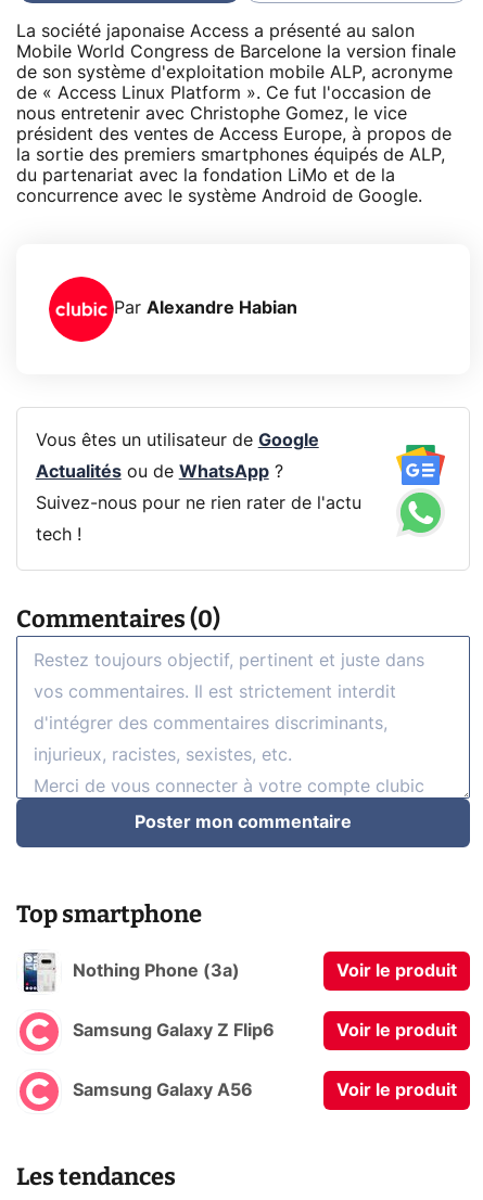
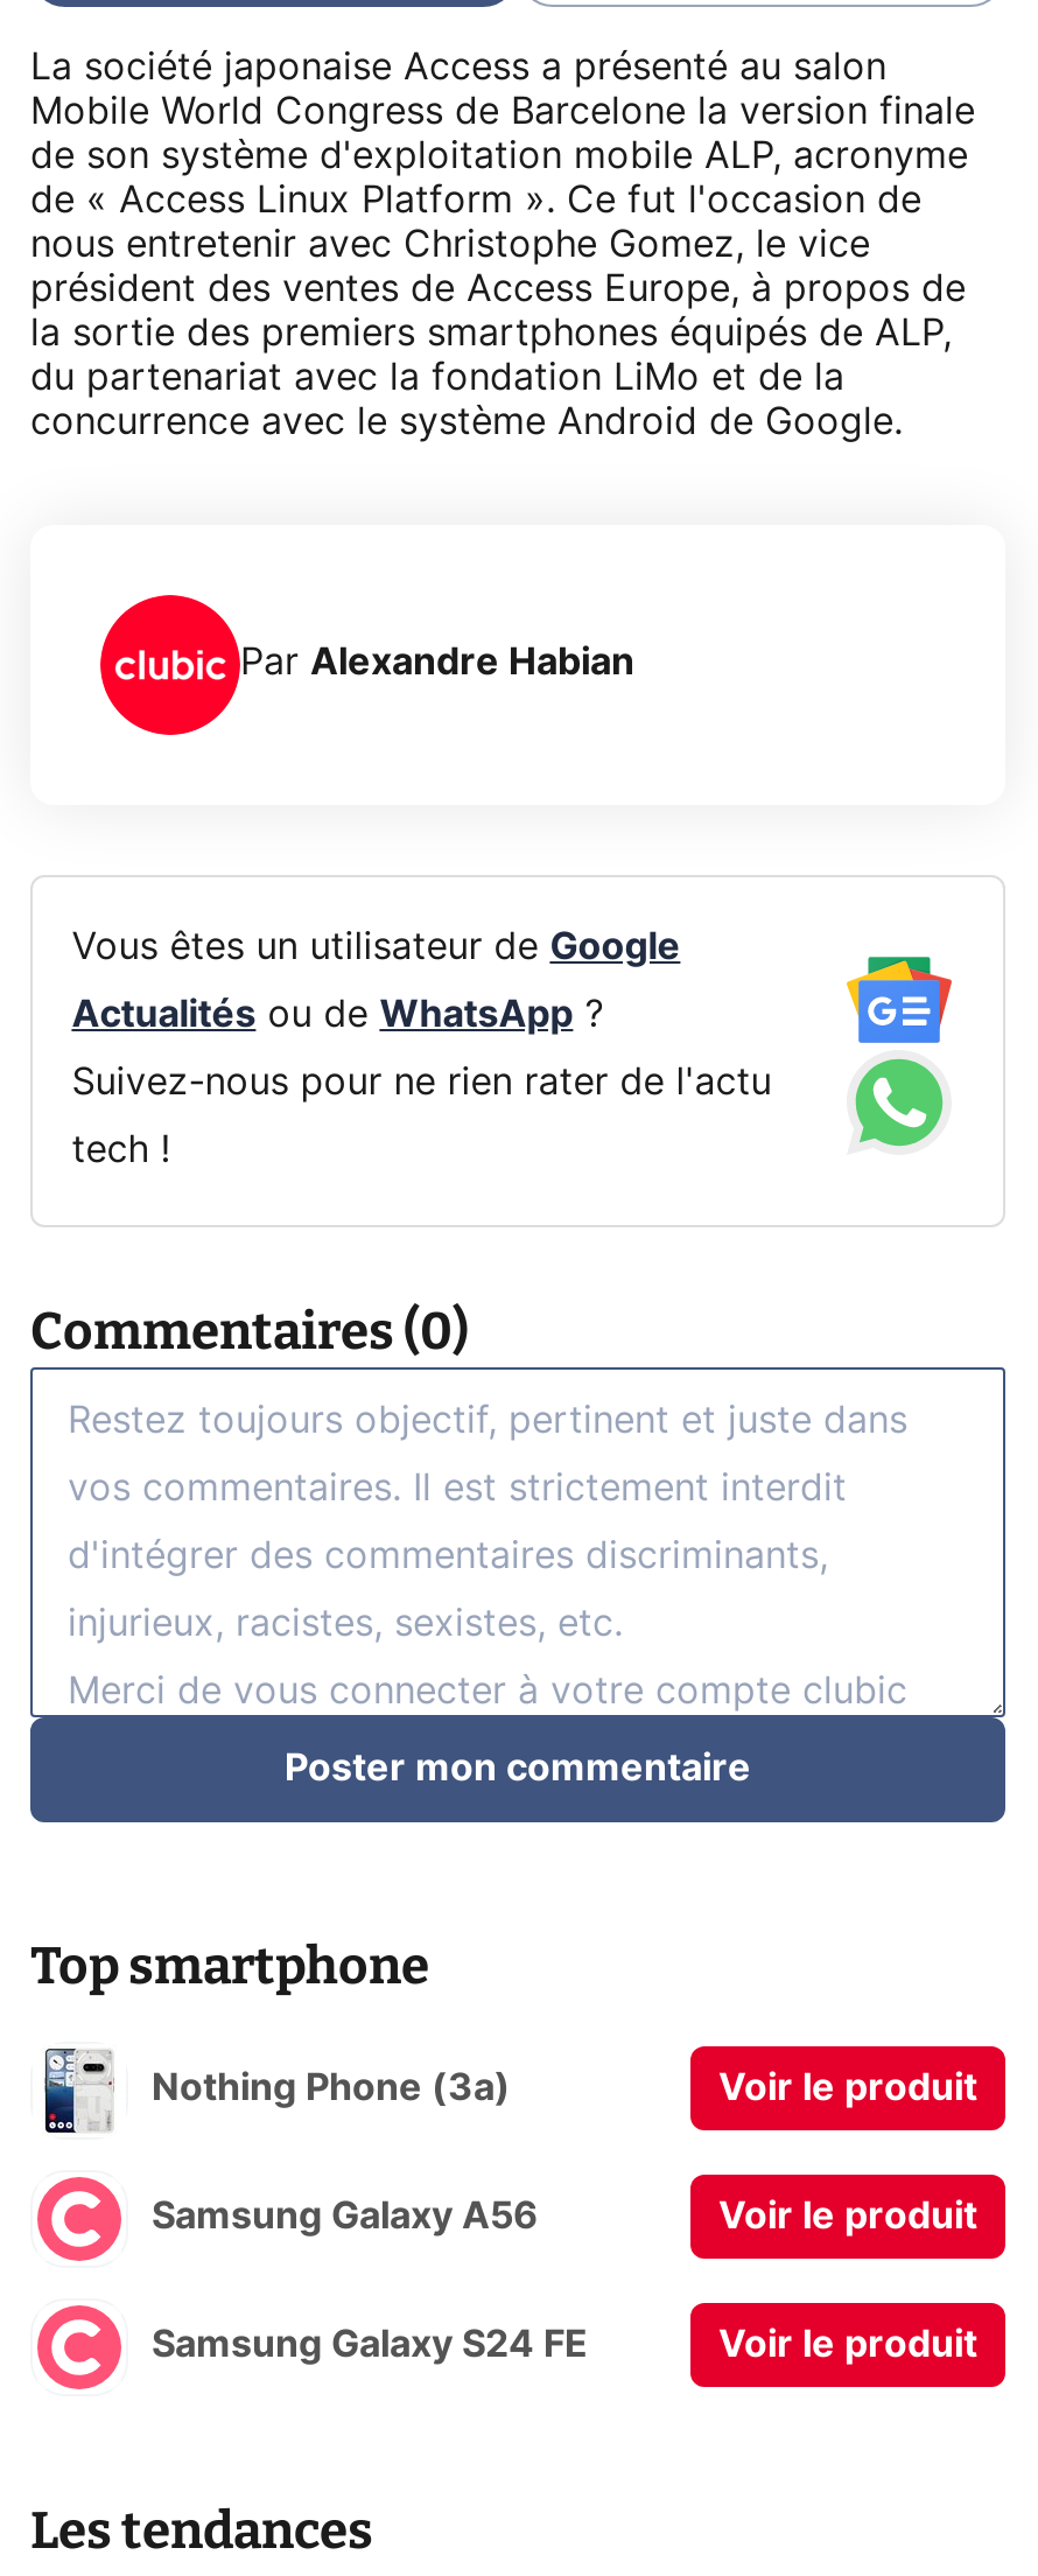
- Samsung Galaxy Z Flip6

moved up: Samsung Galaxy A56

+ Samsung Galaxy S24 FE
